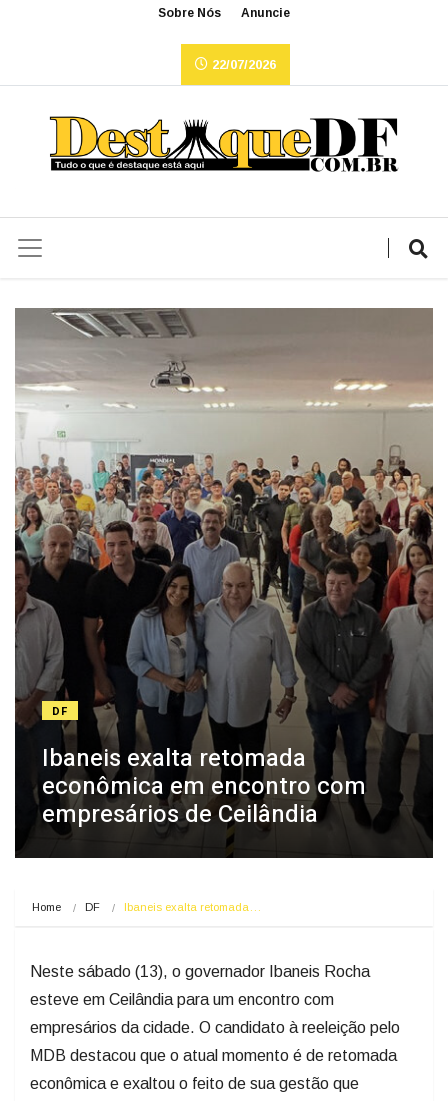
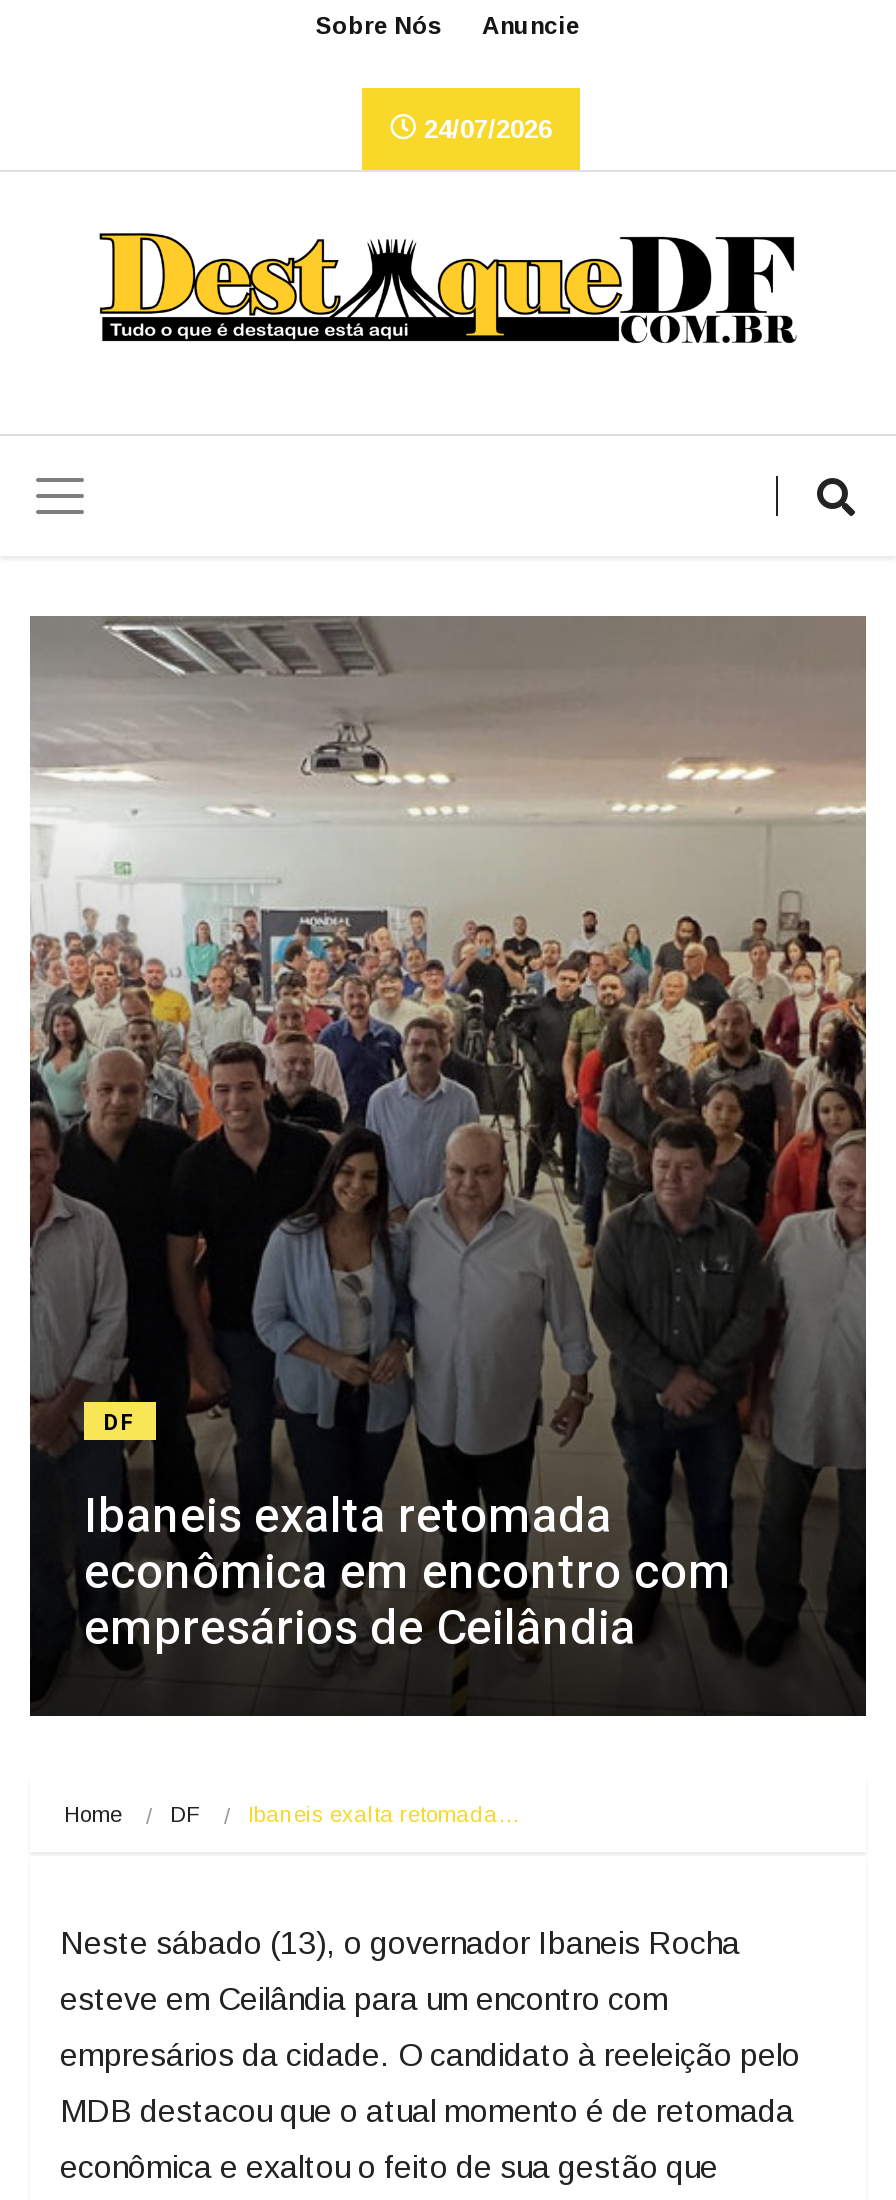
- 22/07/2026
+ 24/07/2026
